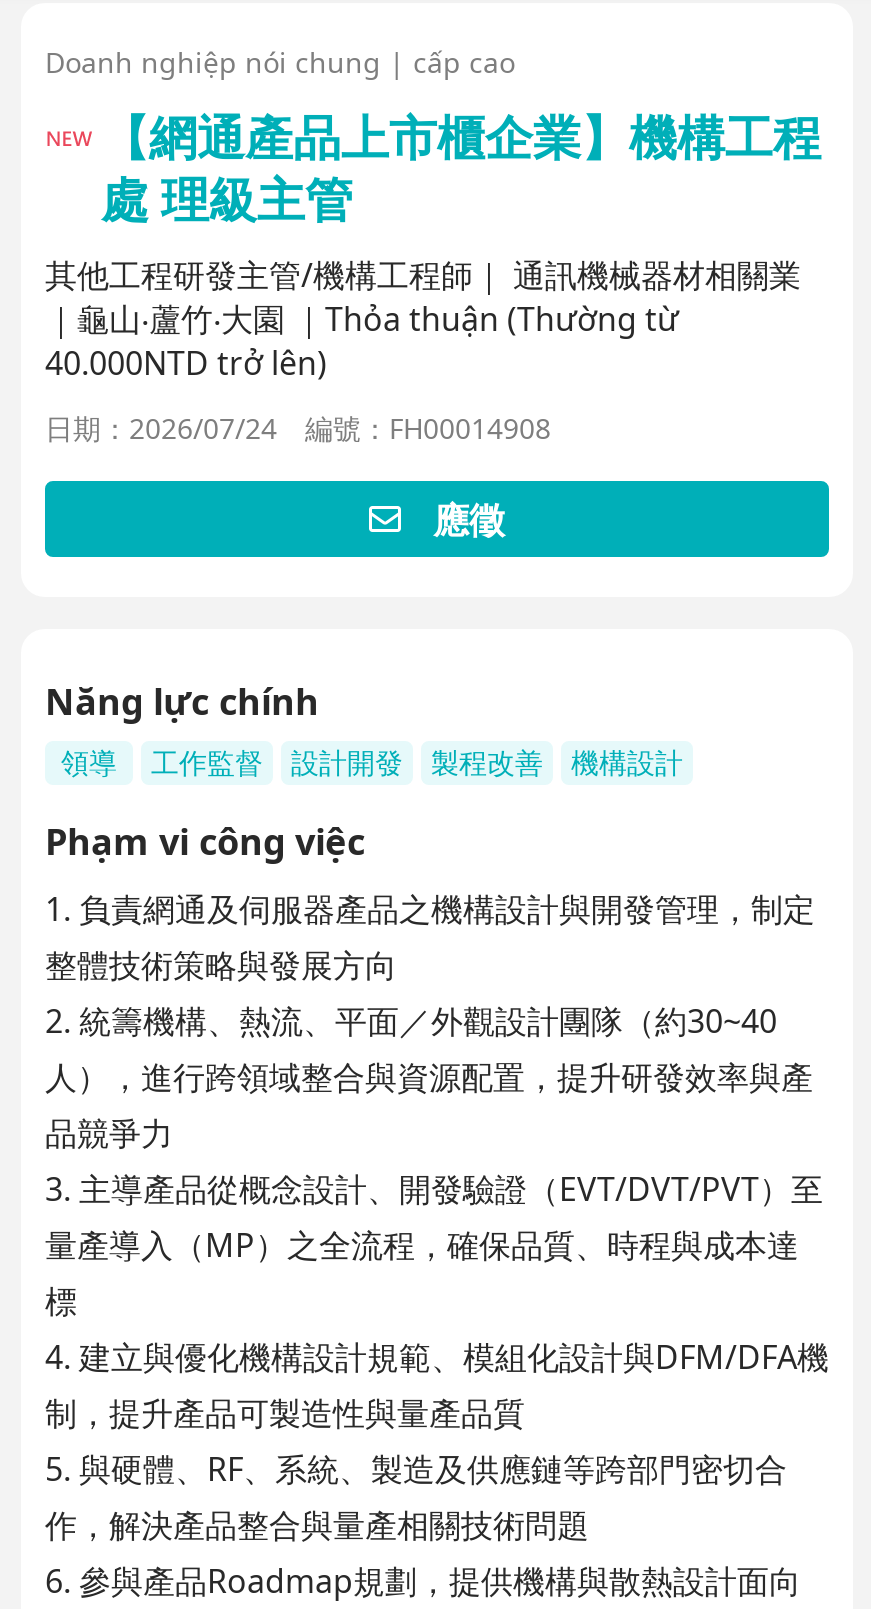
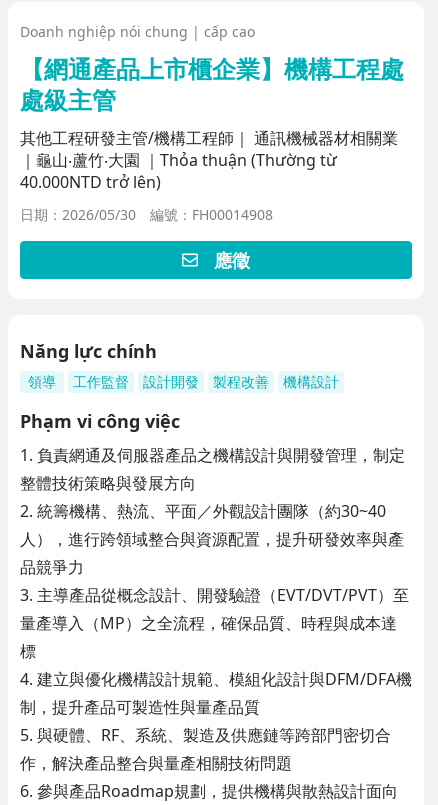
- 【網通產品上市櫃企業】機構工程
- 處 理級主管
+ 【網通產品上市櫃企業】機構工程處
+ 處級主管

- 日期：2026/07/24編號：FH00014908
+ 日期：2026/05/30編號：FH00014908
